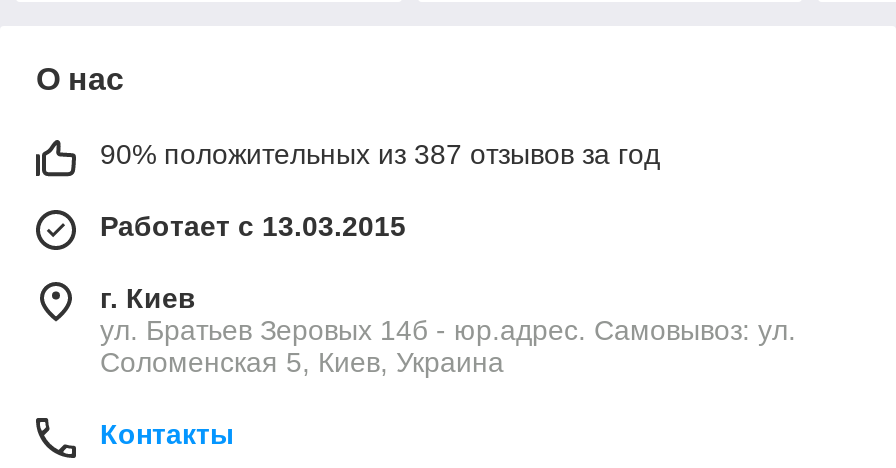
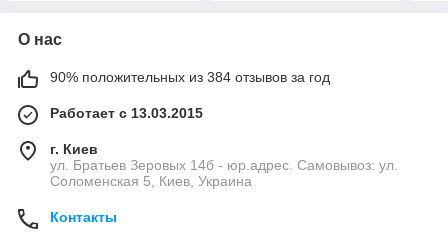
- 90% положительных из 387 отзывов за год
+ 90% положительных из 384 отзывов за год
